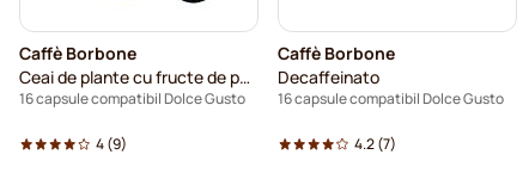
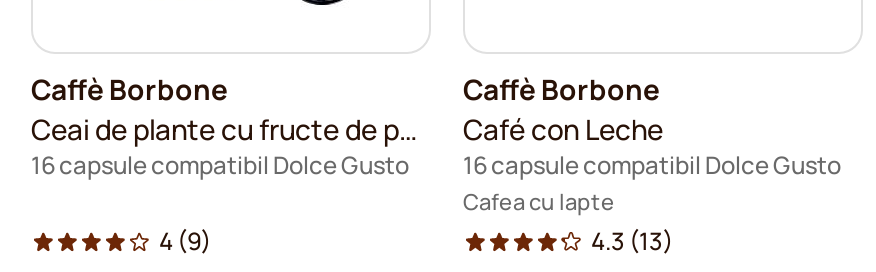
- Decaffeinato
+ Café con Leche

- 4.2 (7)
+ Cafea cu lapte
+ 4.3 (13)
